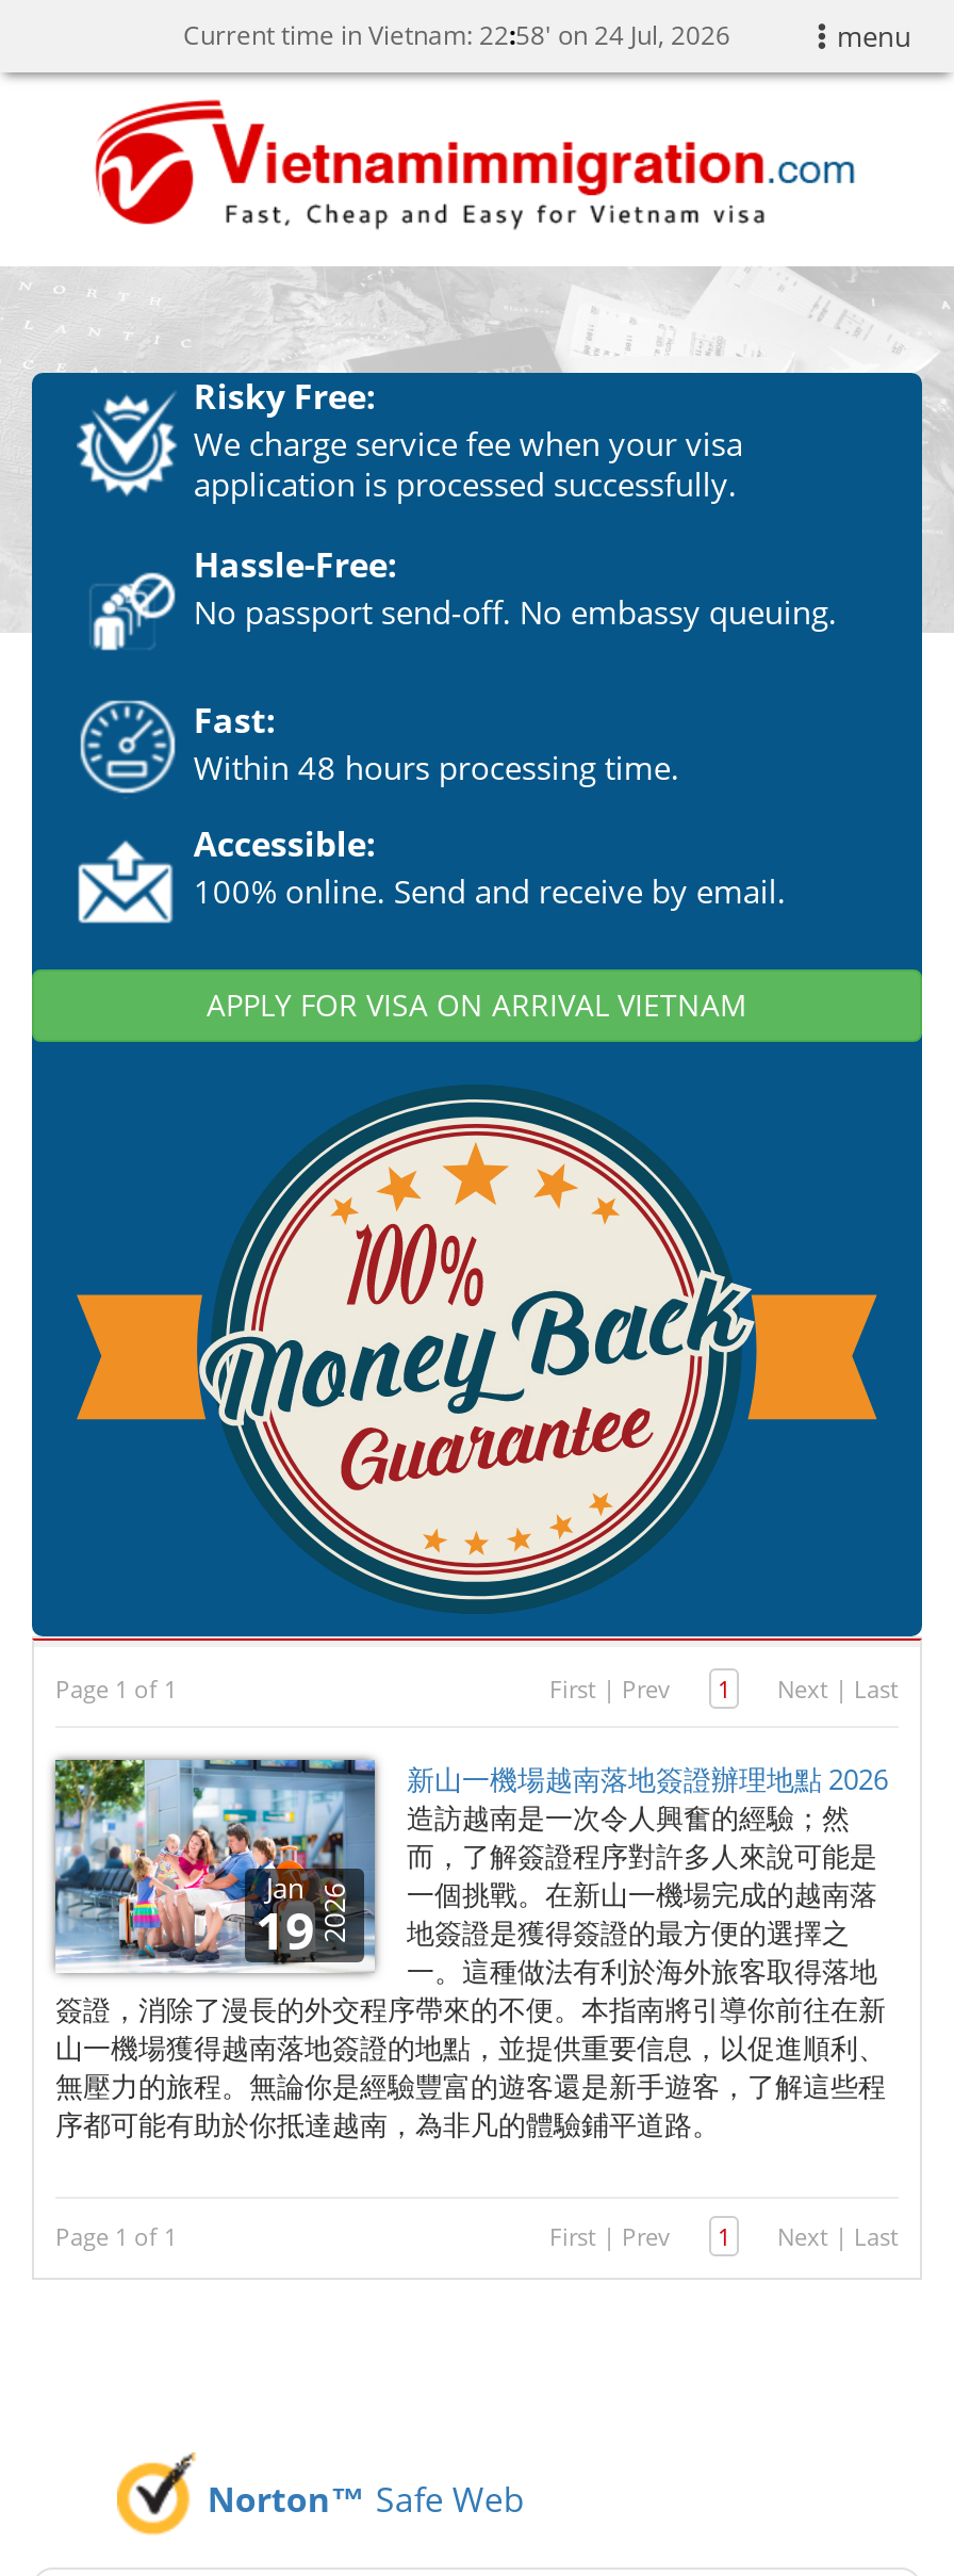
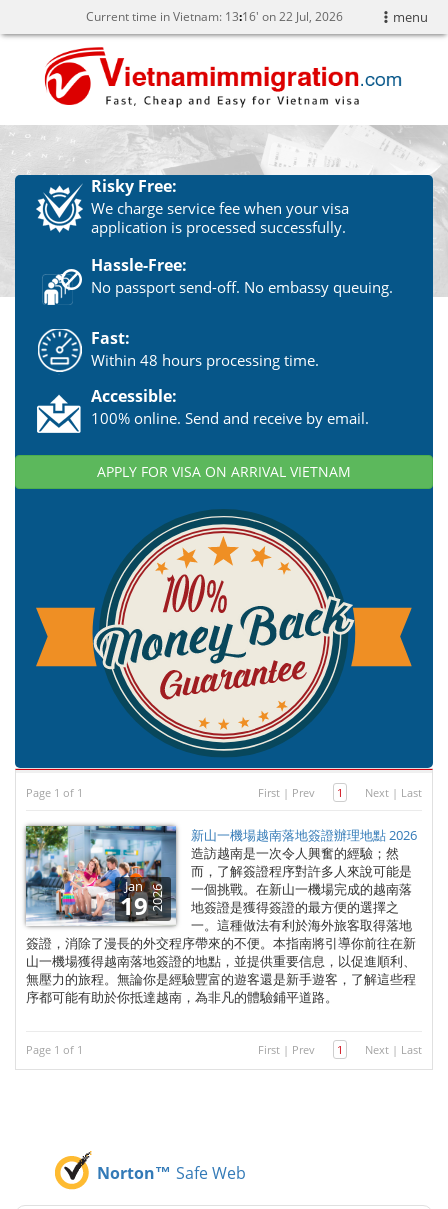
- Current time in Vietnam: 22:58' on 24 Jul, 2026
+ Current time in Vietnam: 13:16' on 22 Jul, 2026
